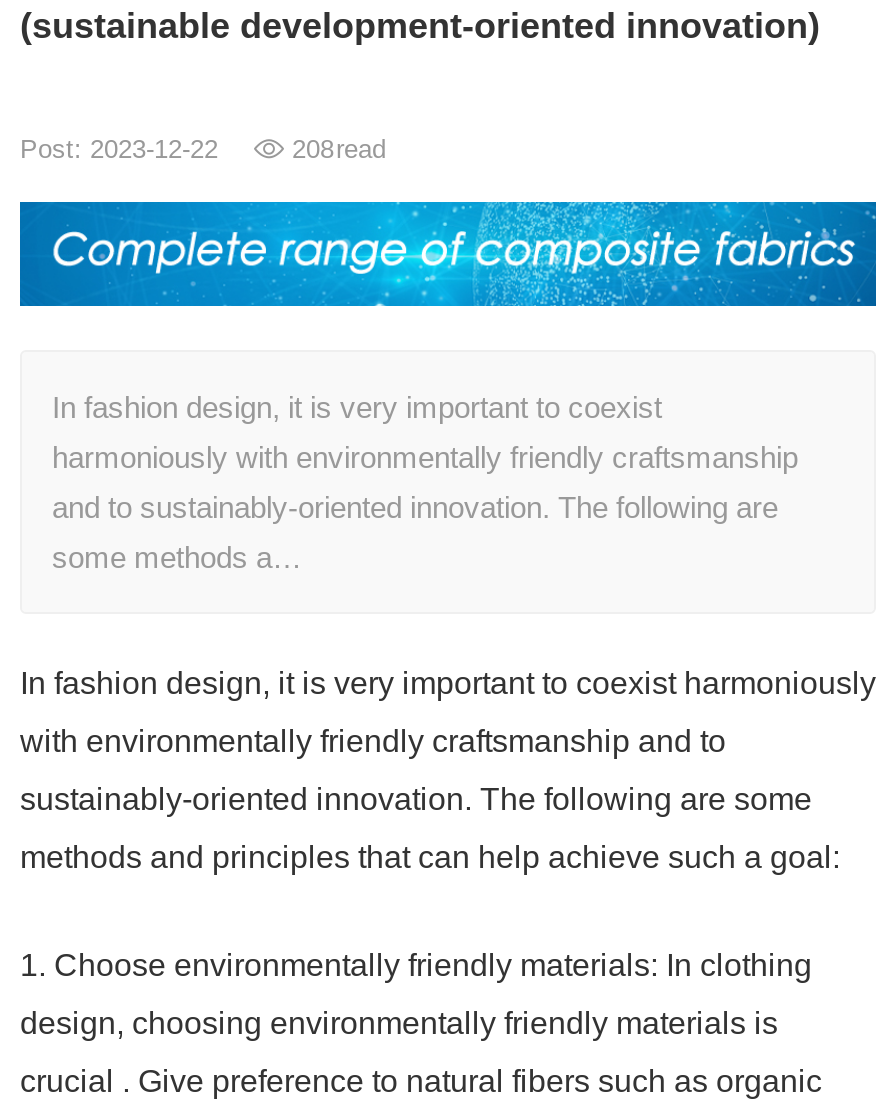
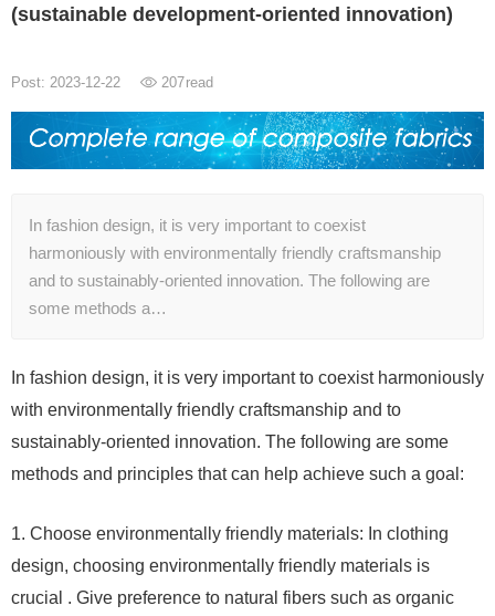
- Post: 2023-12-22 208read
+ Post: 2023-12-22 207read
